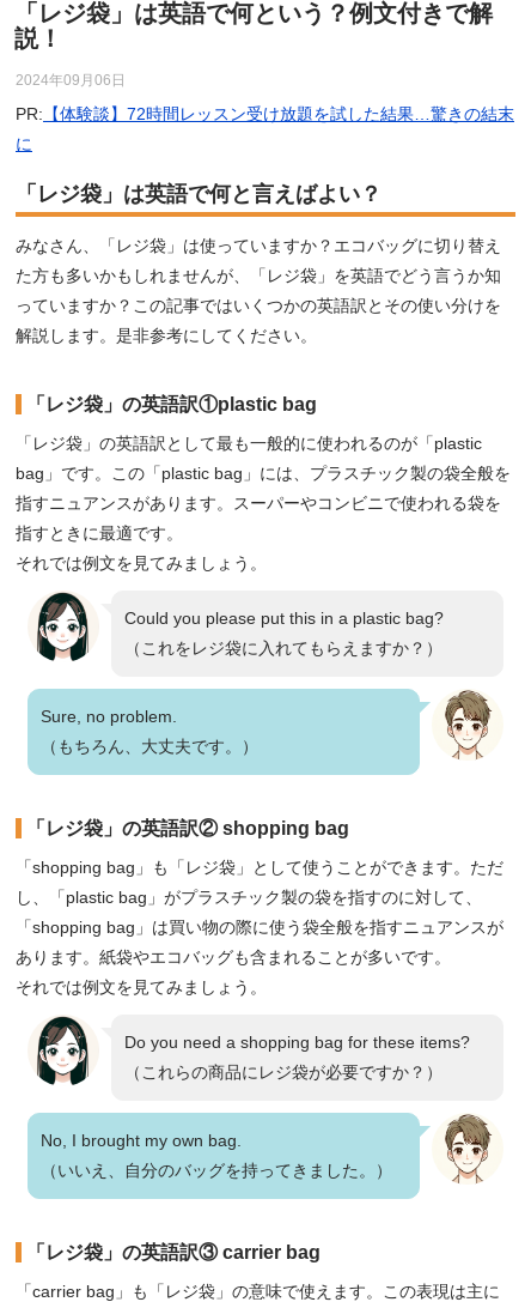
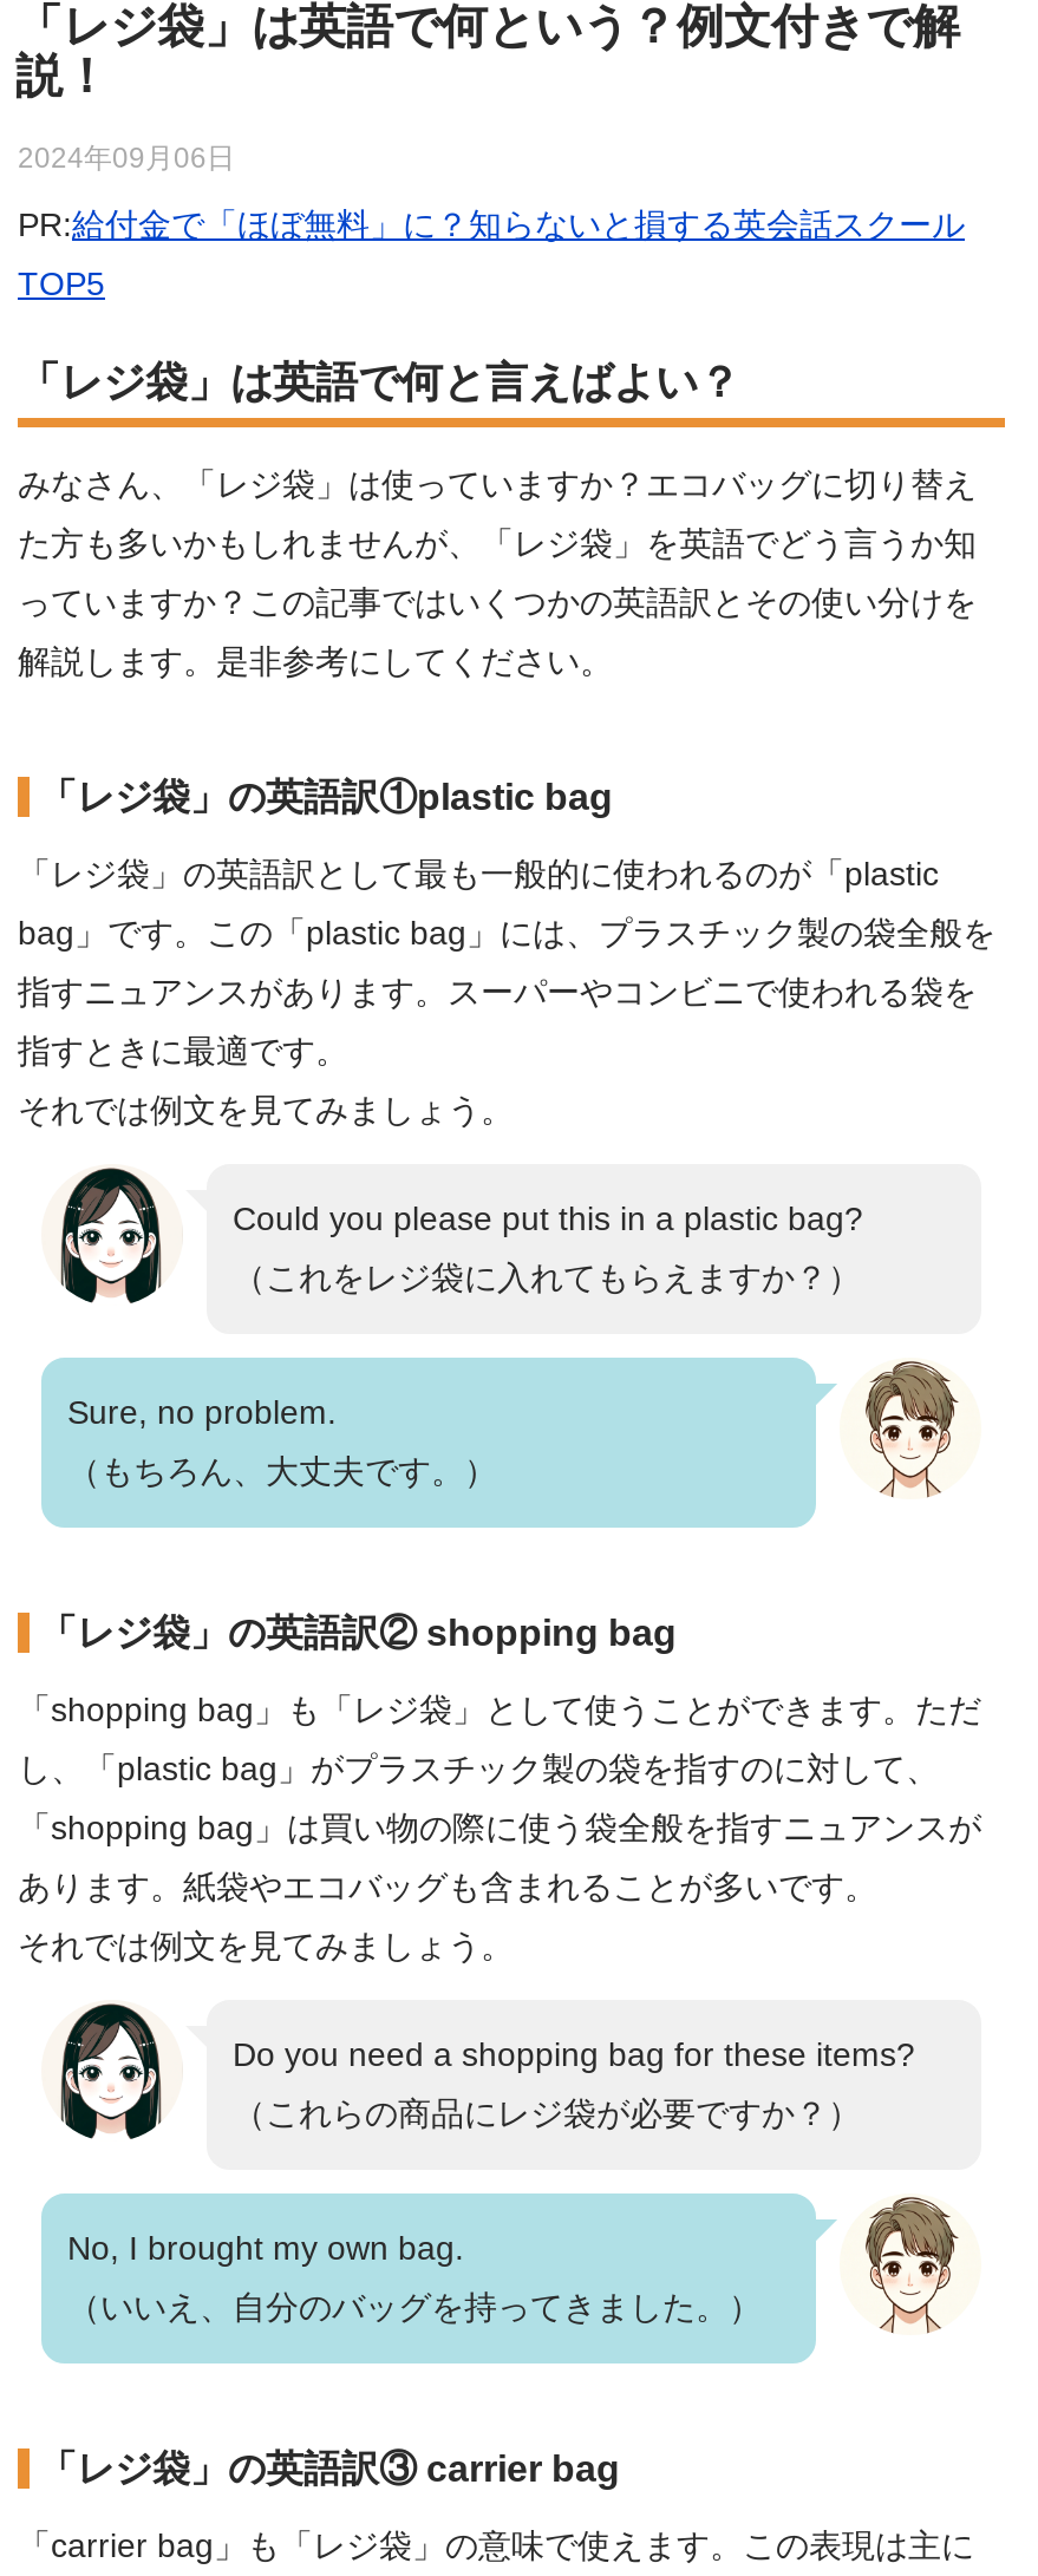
- PR:【体験談】72時間レッスン受け放題を試した結果…驚きの結末
+ PR:給付金で「ほぼ無料」に？知らないと損する英会話スクール

- に
+ TOP5
